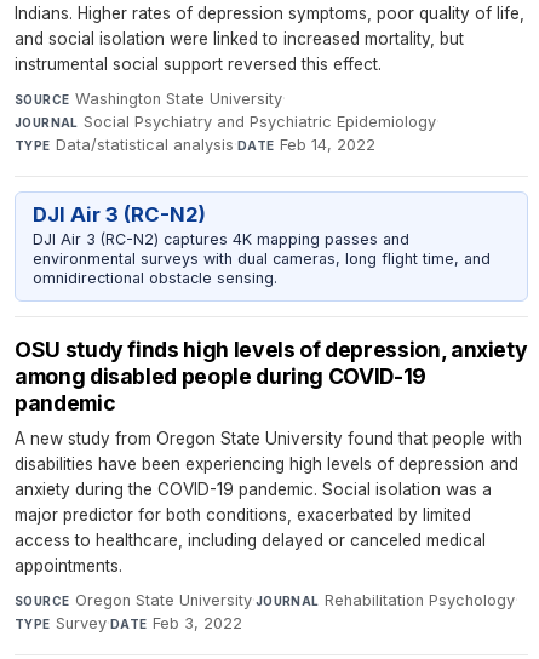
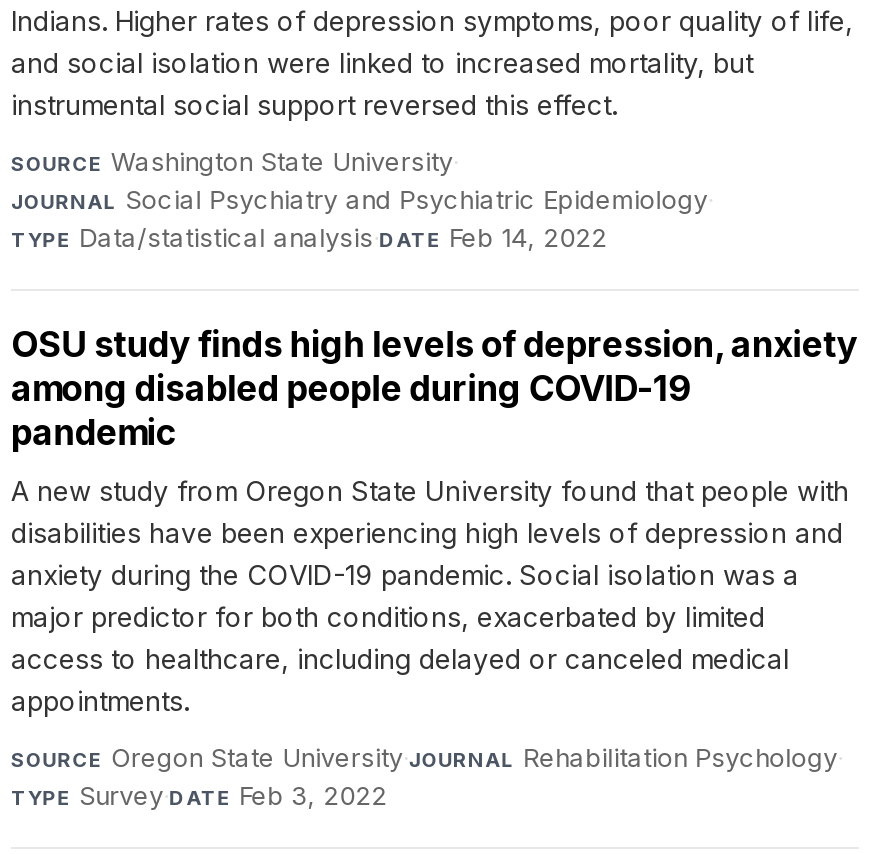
- DJI Air 3 (RC-N2)
- DJI Air 3 (RC-N2) captures 4K mapping passes and
- environmental surveys with dual cameras, long flight time, and
- omnidirectional obstacle sensing.
